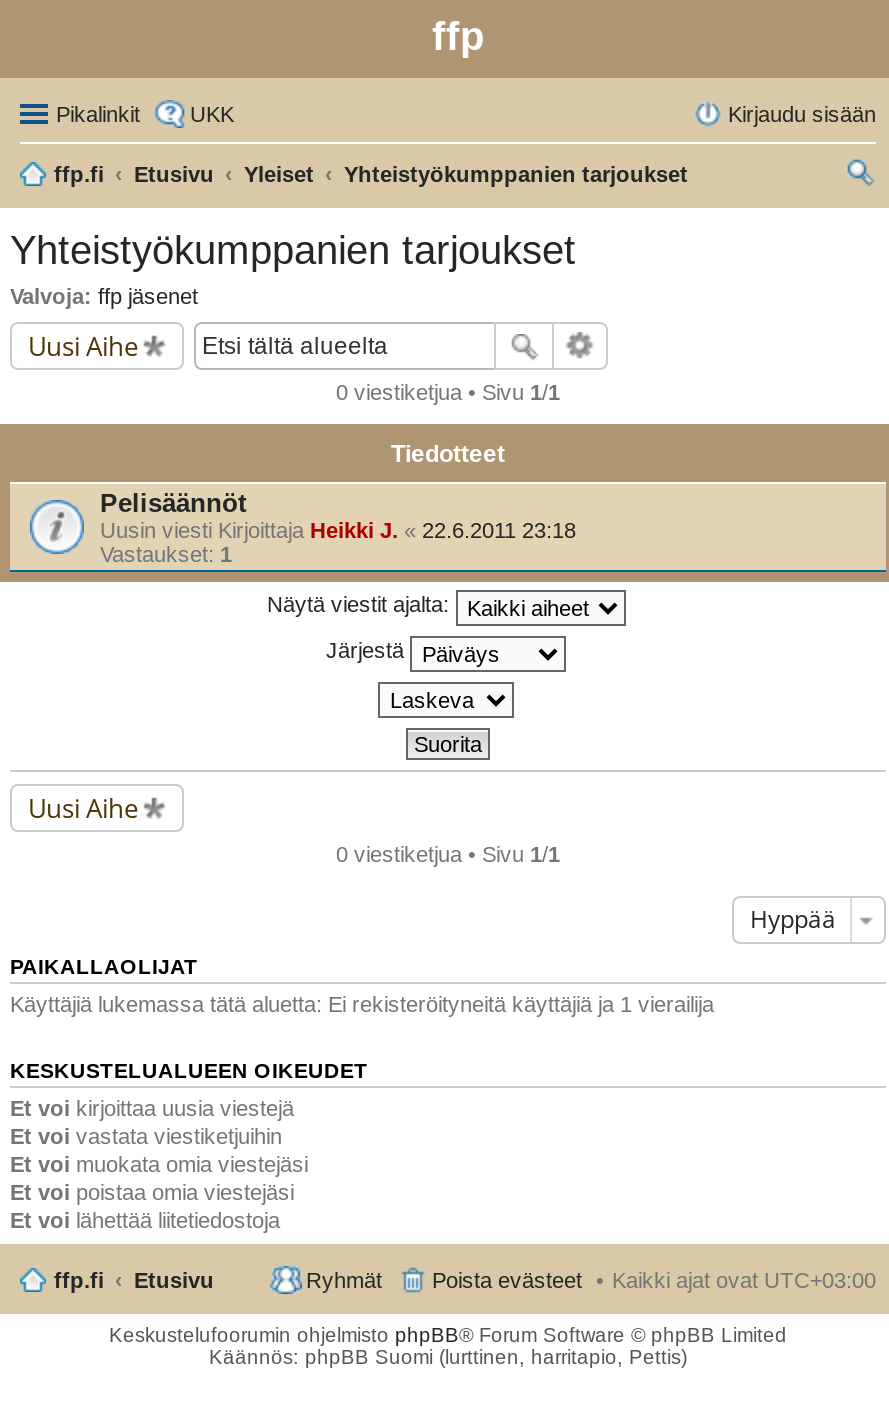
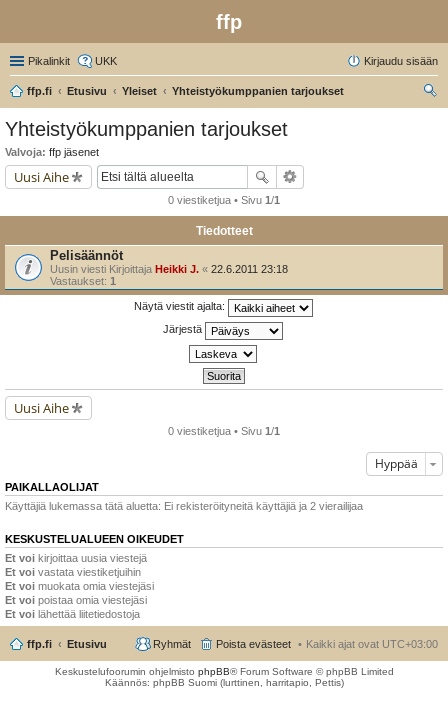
- Käyttäjiä lukemassa tätä aluetta: Ei rekisteröityneitä käyttäjiä ja 1 vierailija
+ Käyttäjiä lukemassa tätä aluetta: Ei rekisteröityneitä käyttäjiä ja 2 vierailijaa
